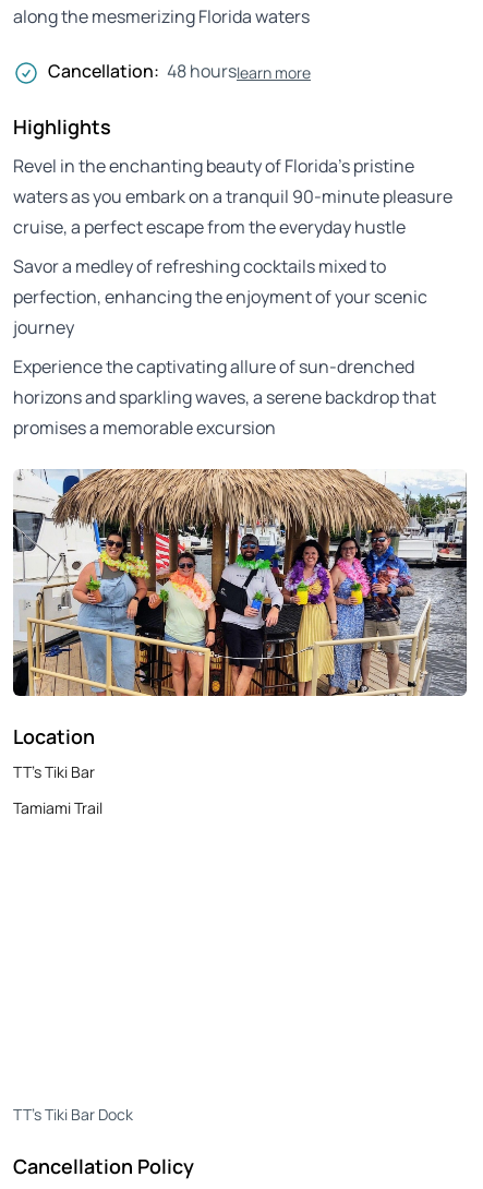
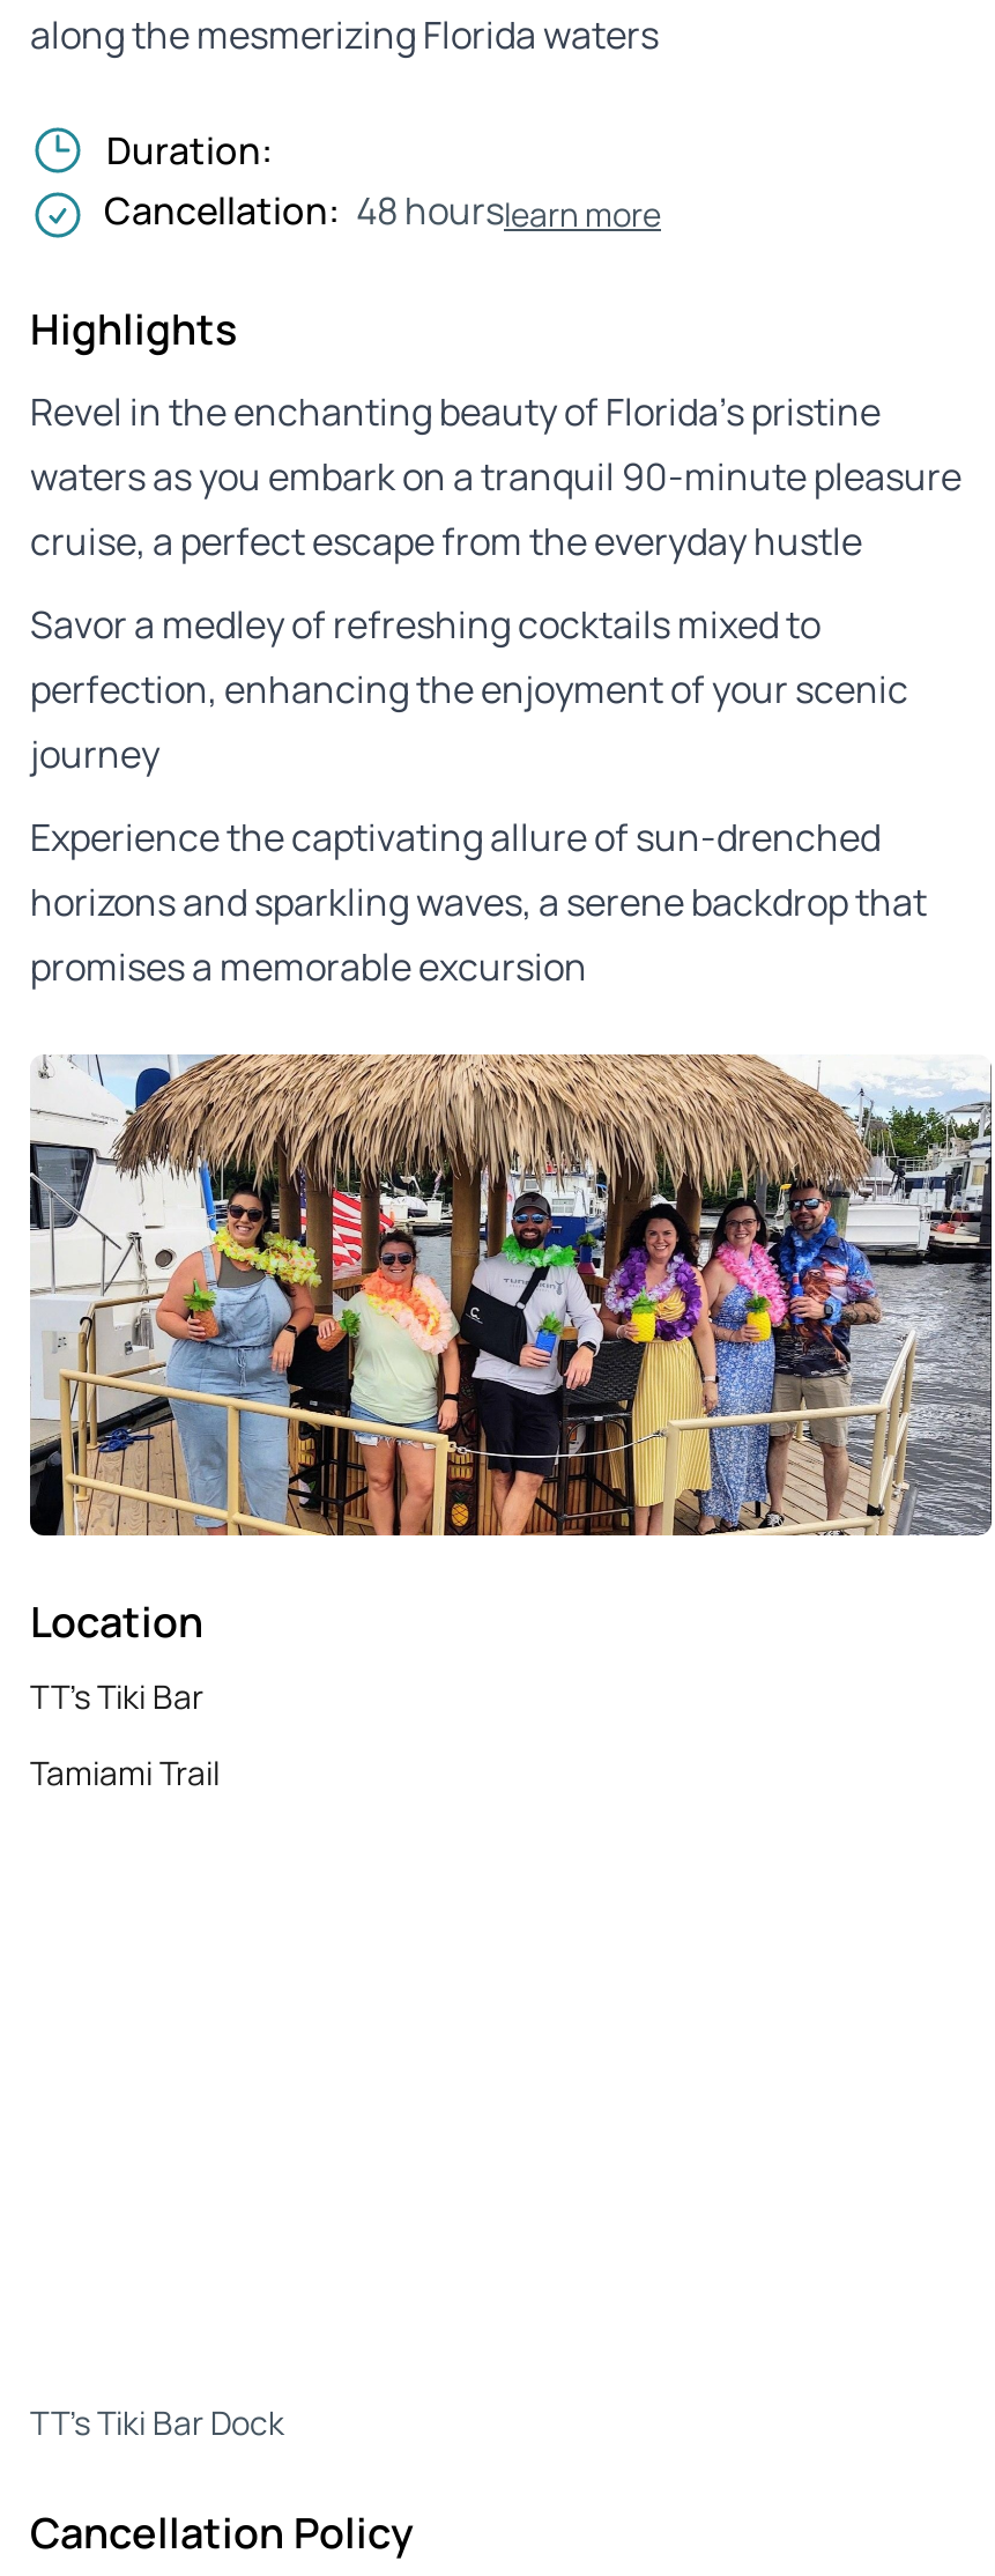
+ Duration:
